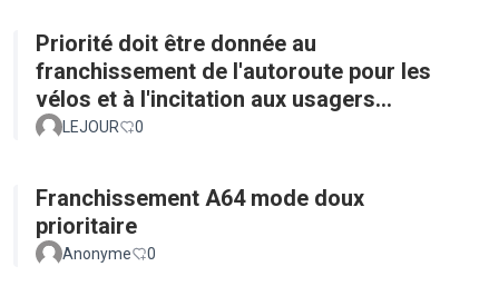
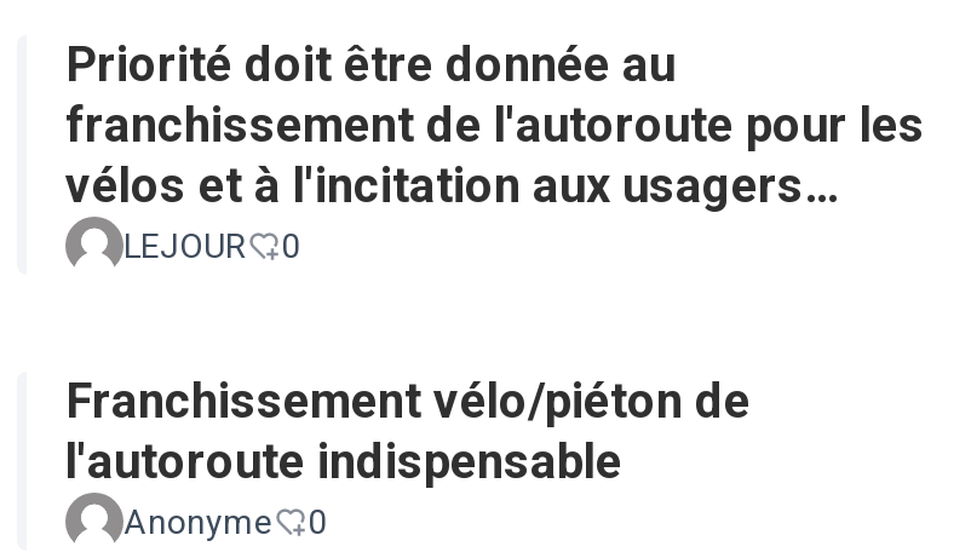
- Franchissement A64 mode doux
- prioritaire
+ Franchissement vélo/piéton de
+ l'autoroute indispensable
